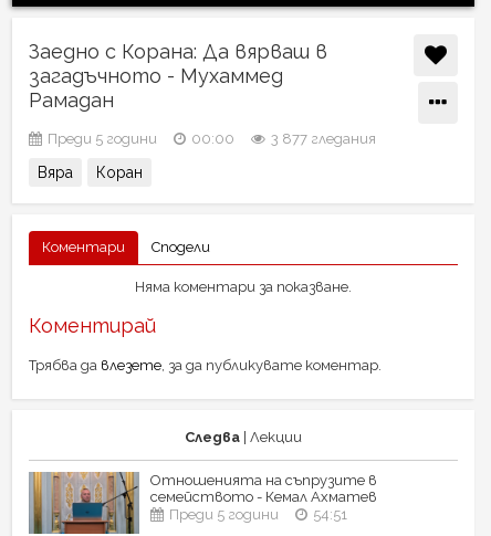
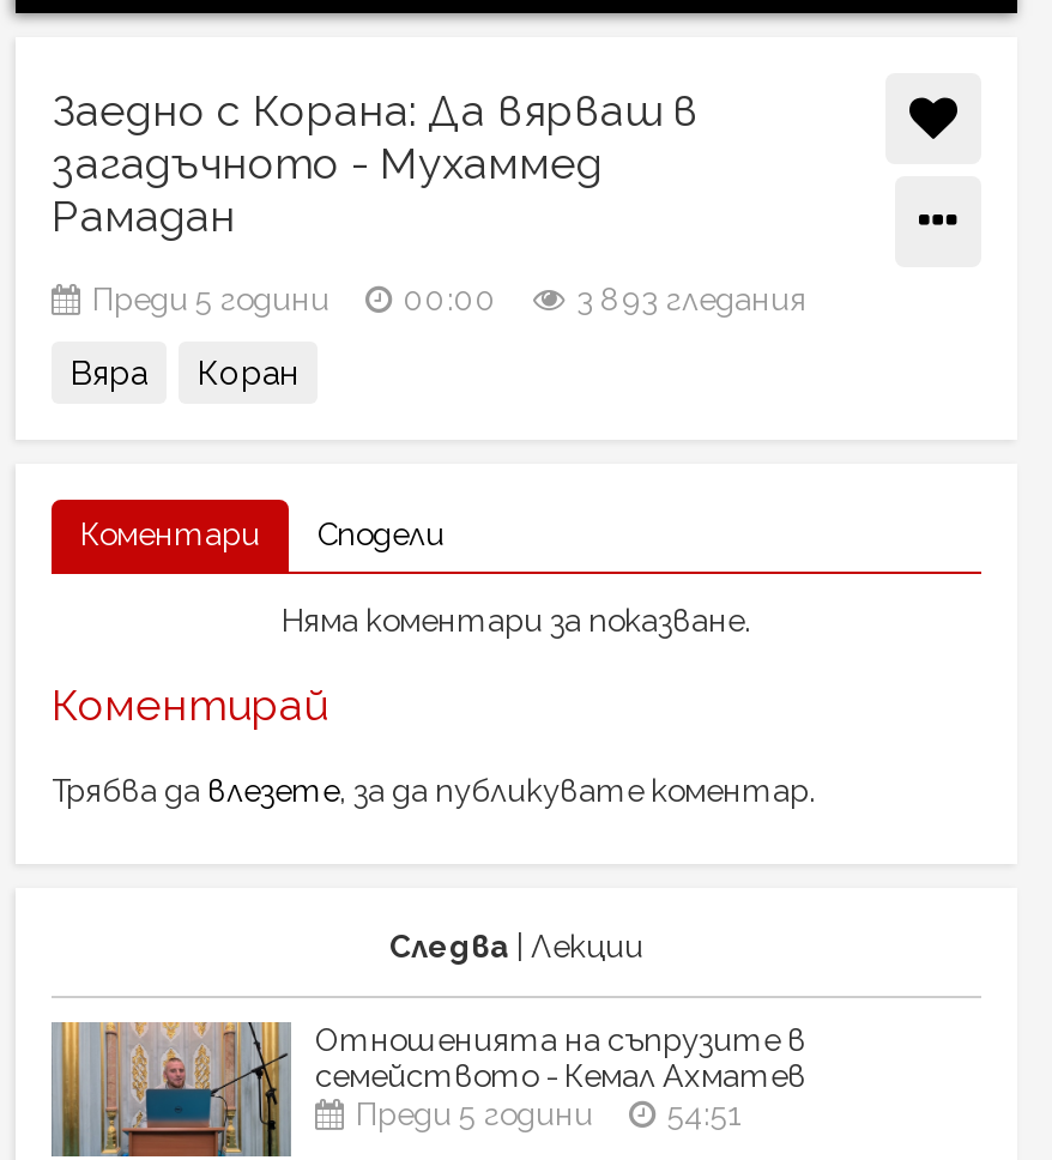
- 3 877 гледания
+ 3 893 гледания
